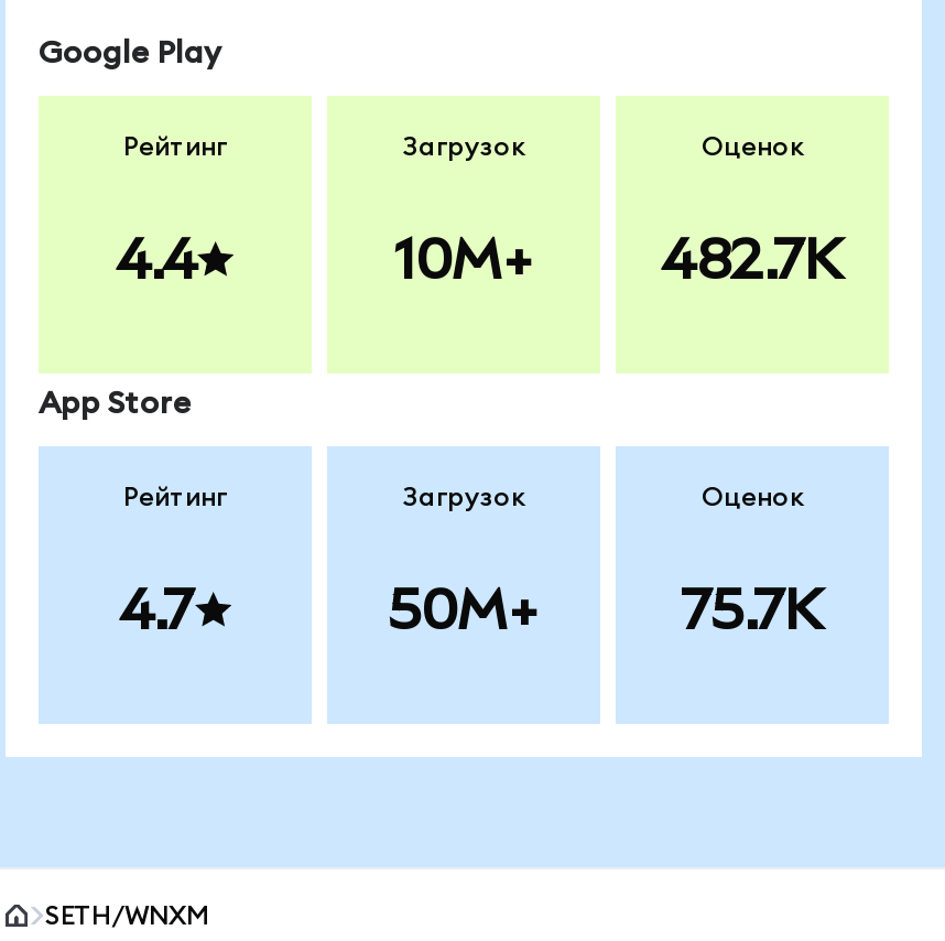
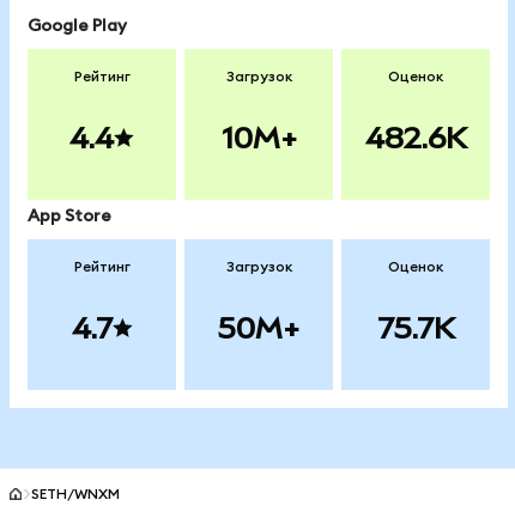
- 482.7K
+ 482.6K
